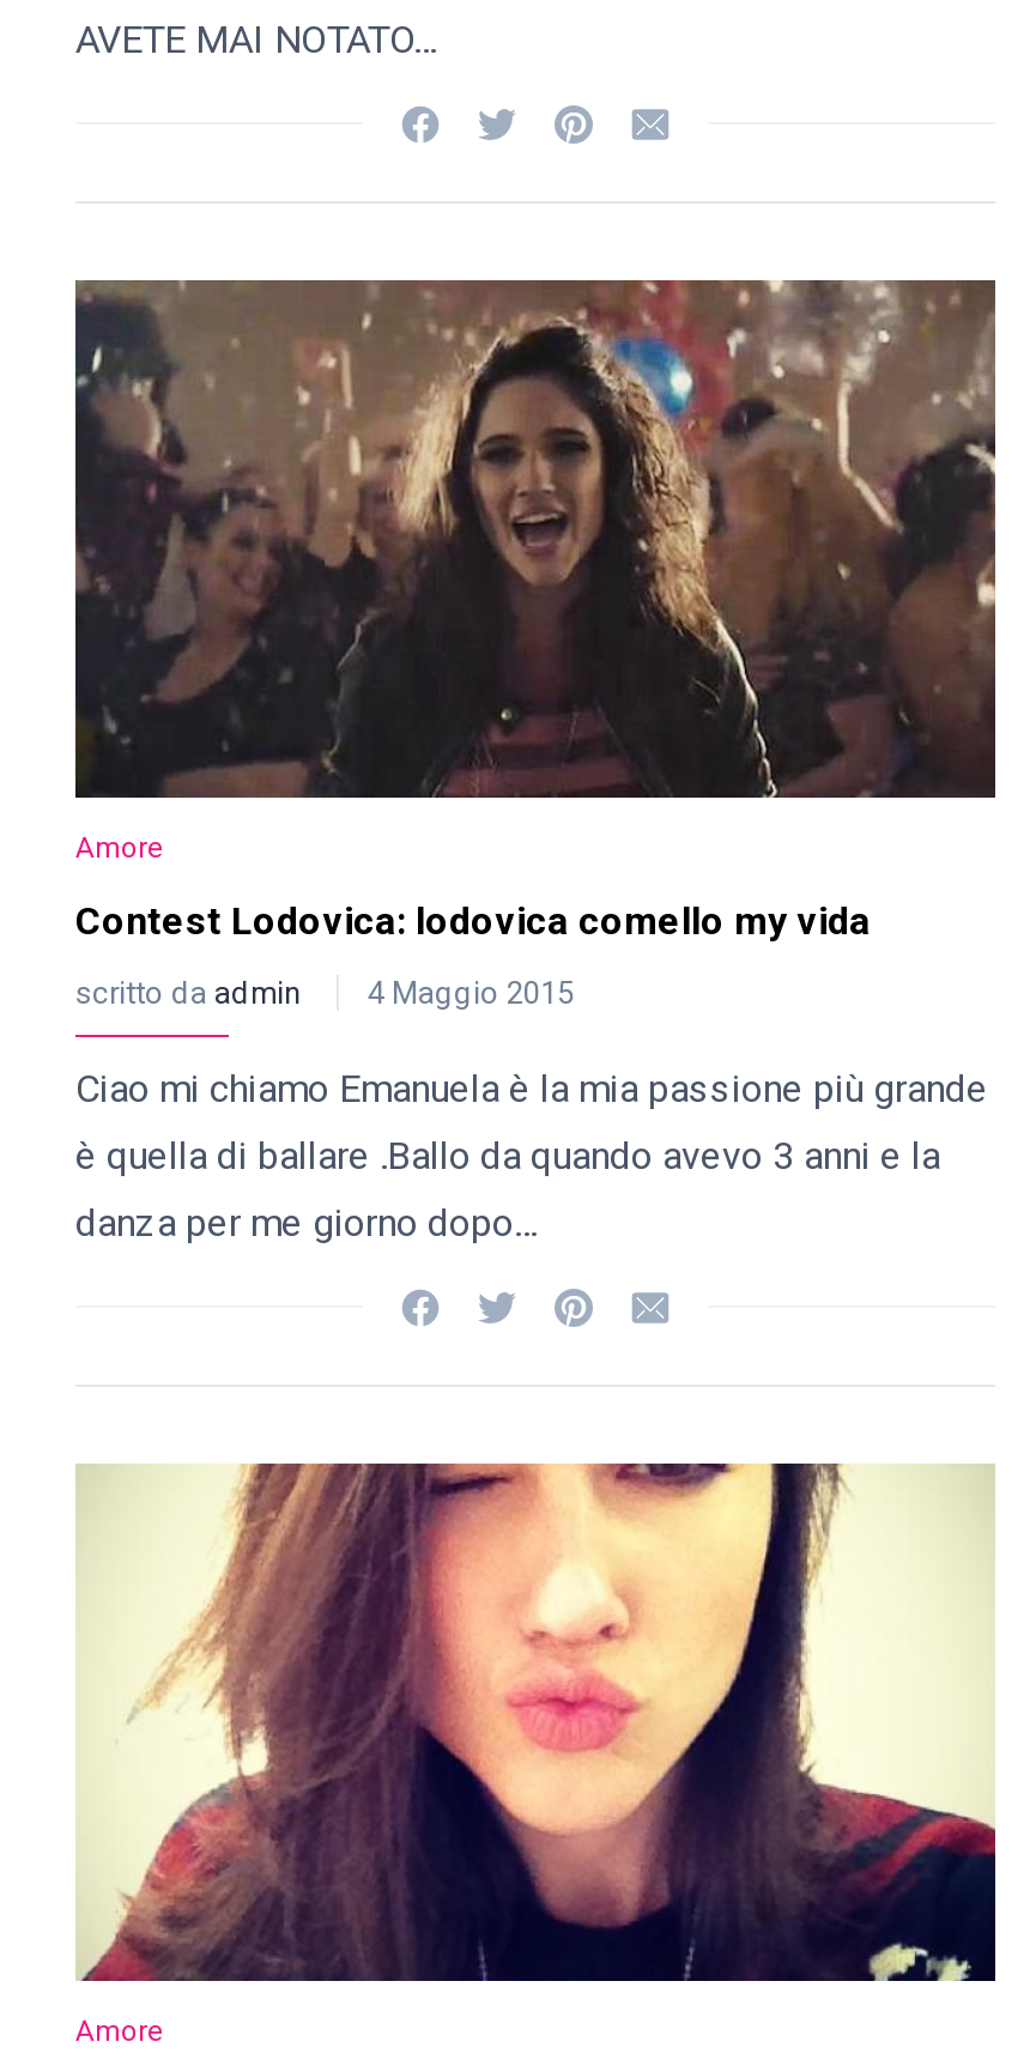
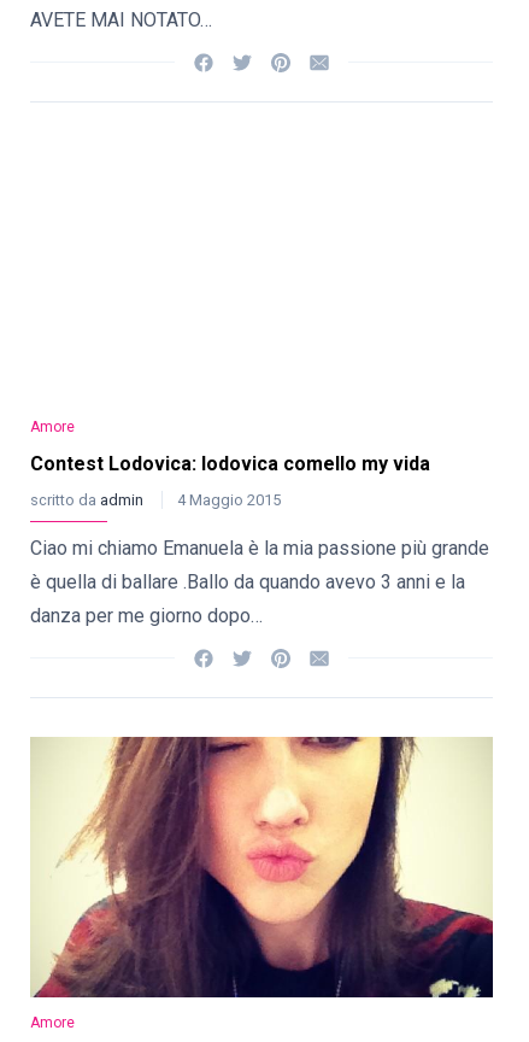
- [image]
